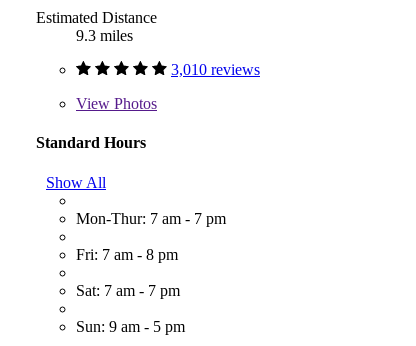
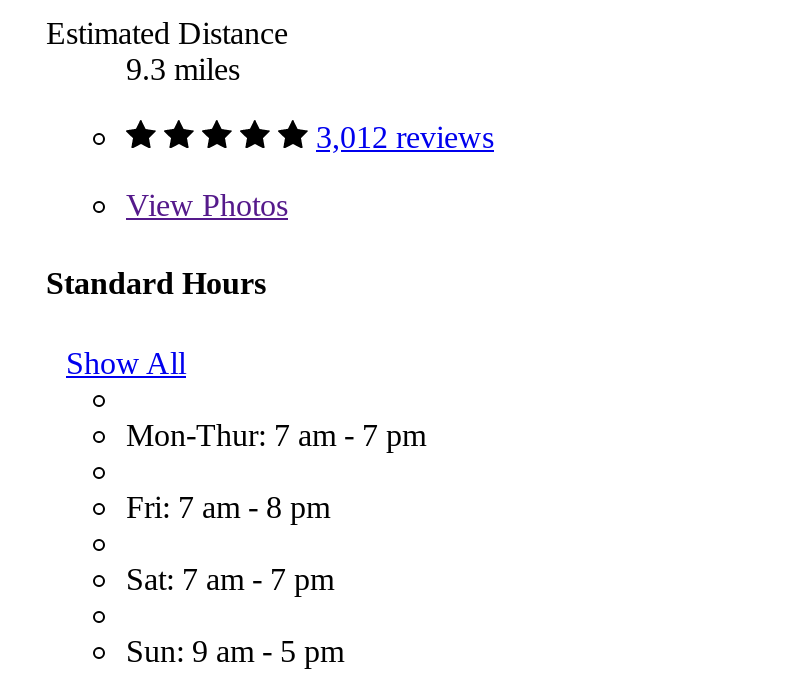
- 3,010 reviews
+ 3,012 reviews
